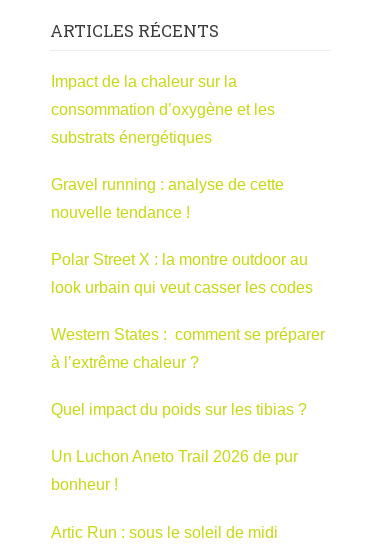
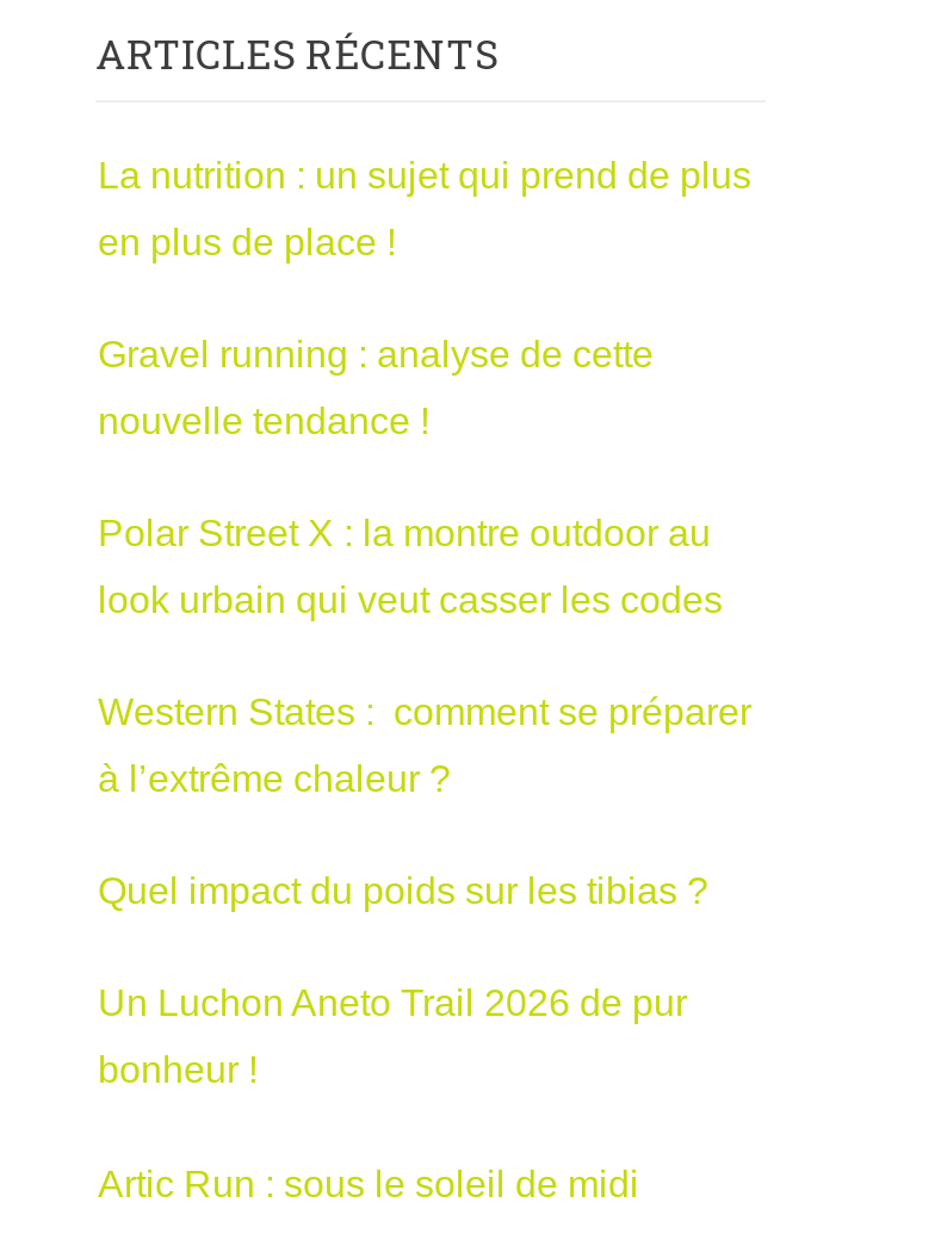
- Impact de la chaleur sur la
- consommation d’oxygène et les
- substrats énergétiques
+ La nutrition : un sujet qui prend de plus
+ en plus de place !
